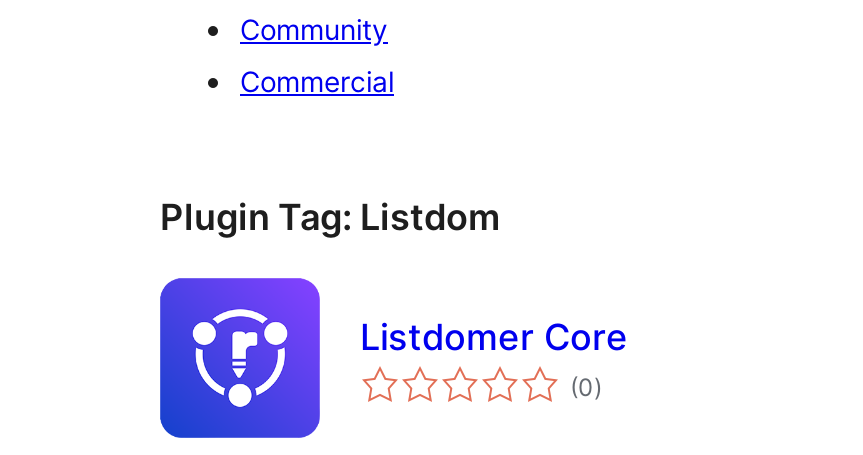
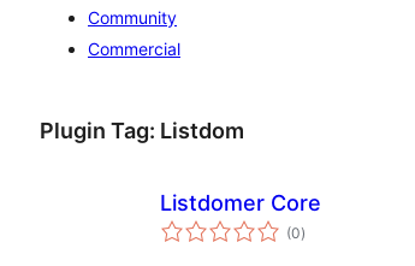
- [image]
